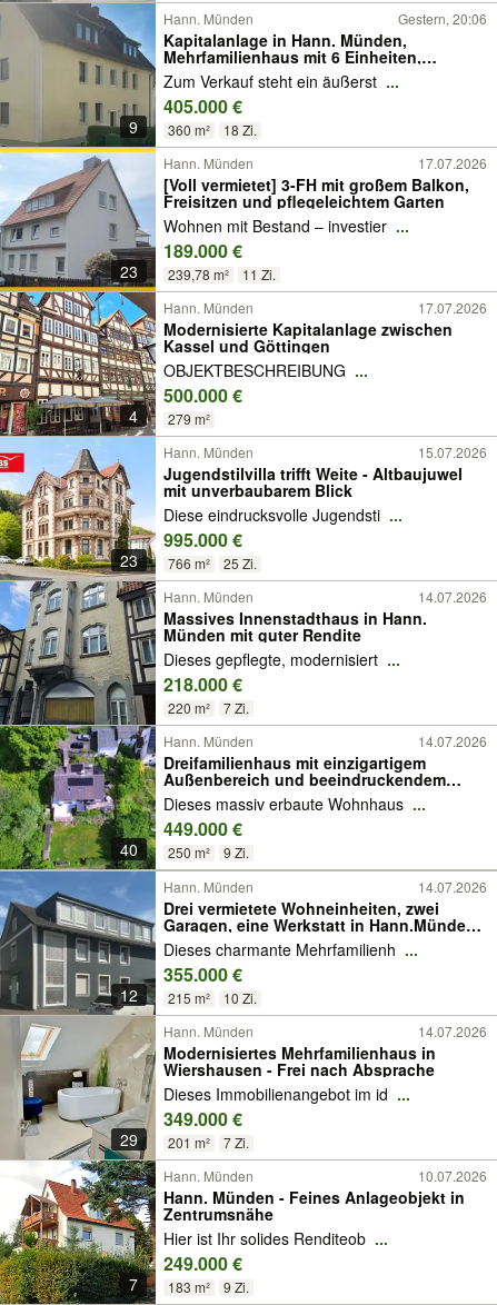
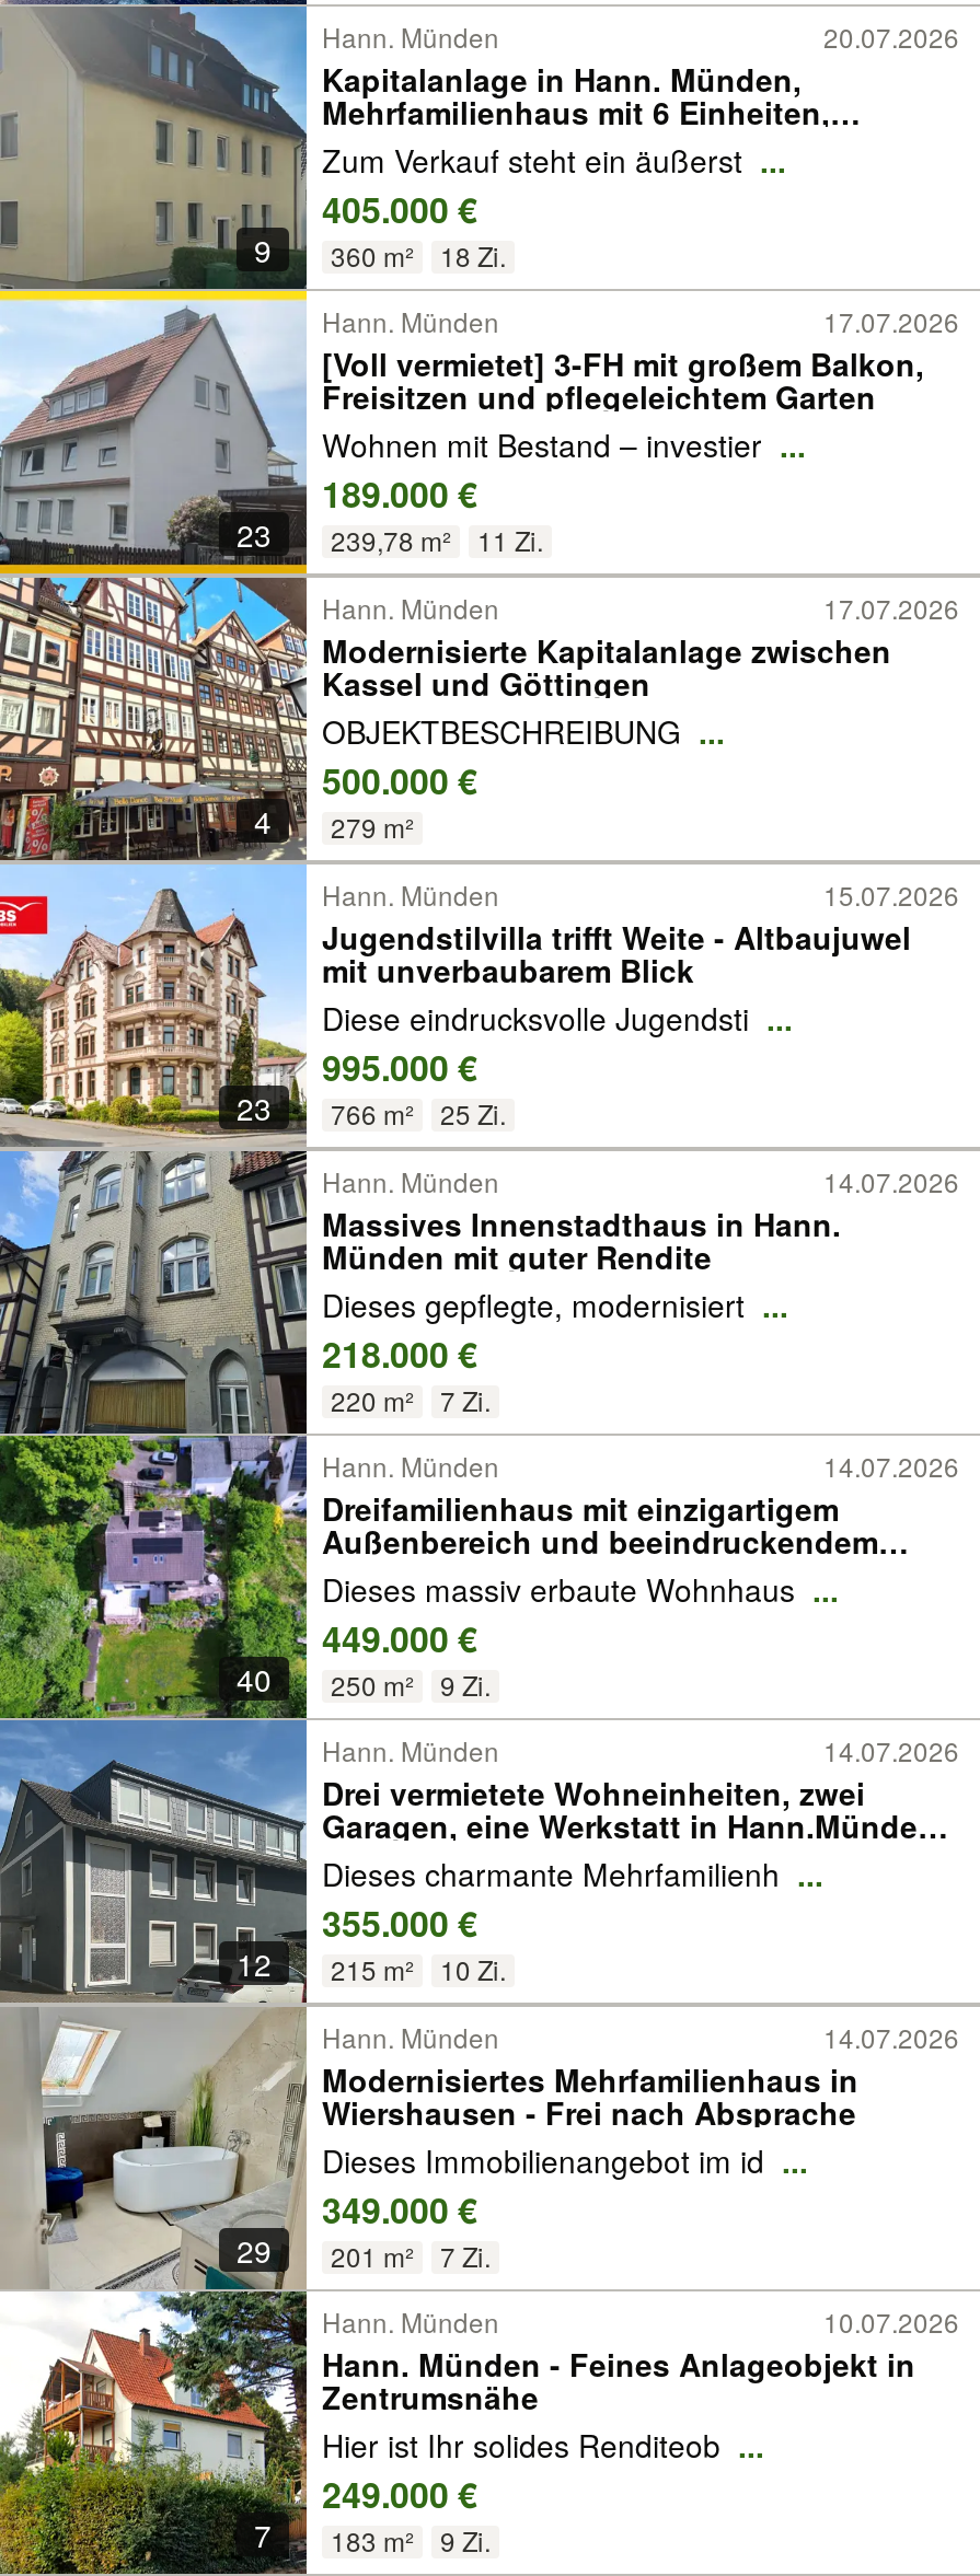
- Gestern, 20:06
+ 20.07.2026
